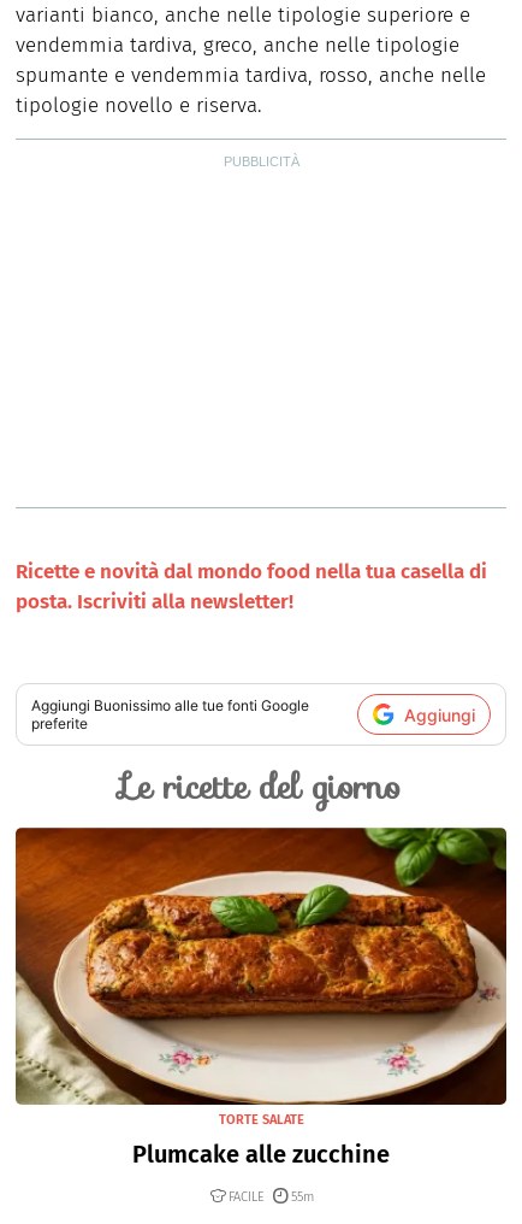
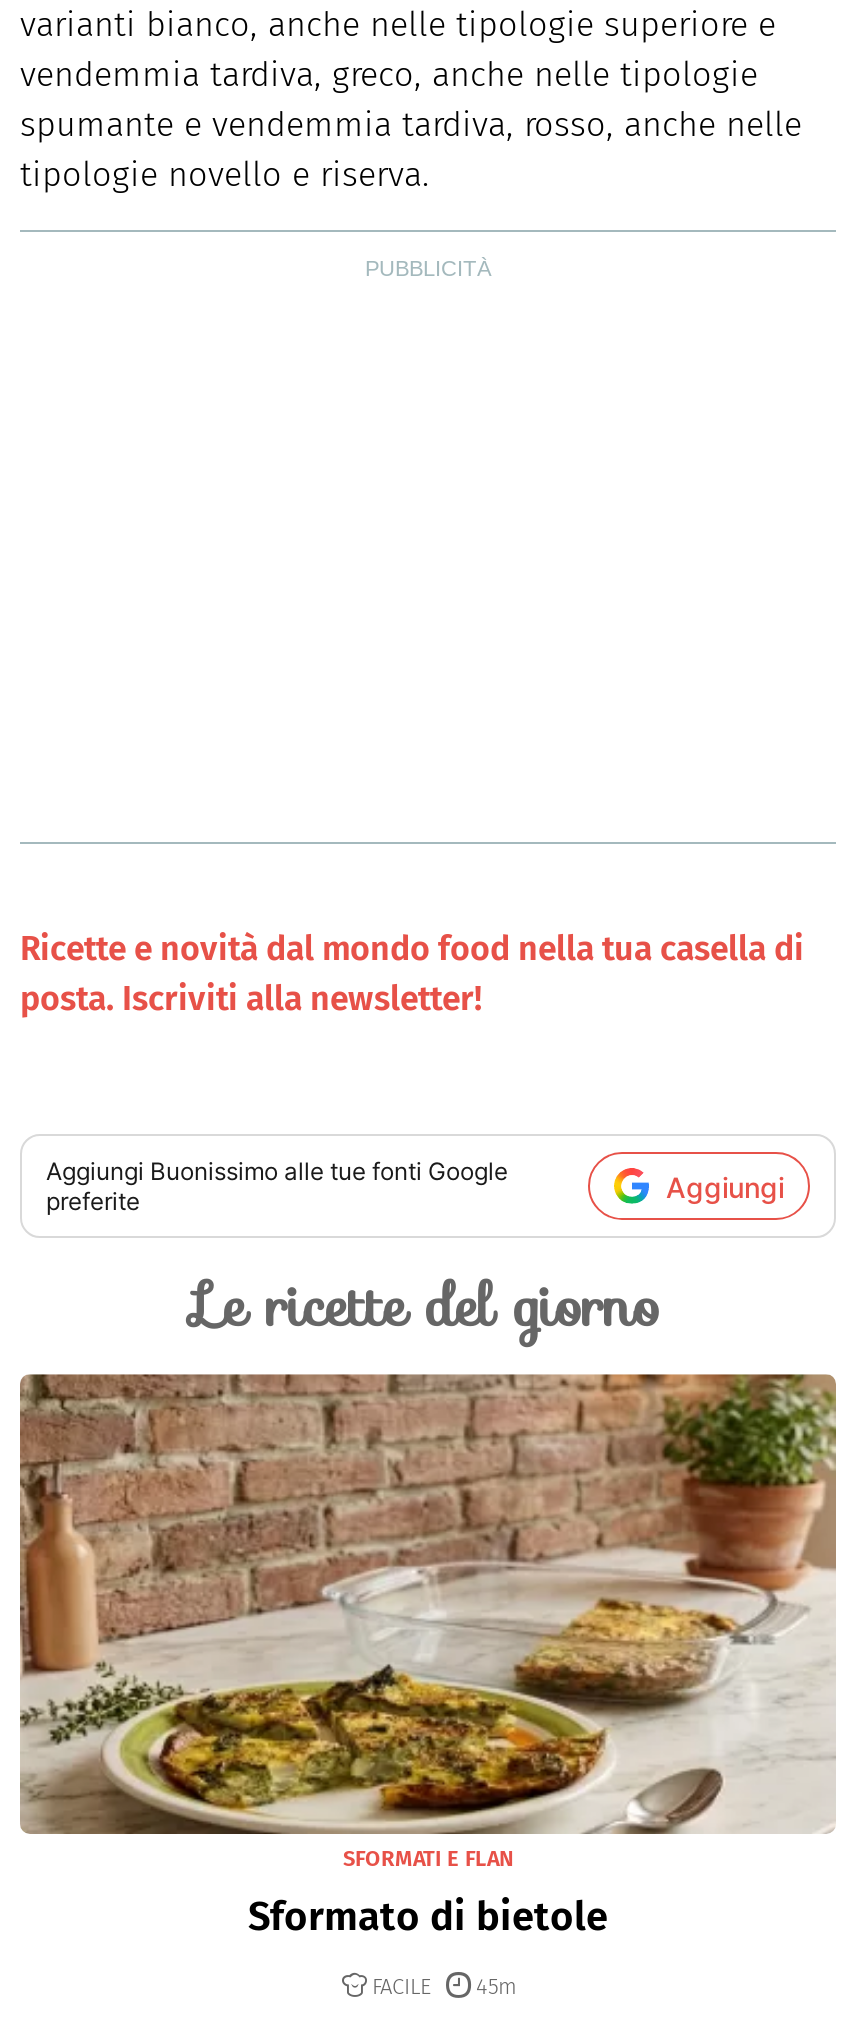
- [image]
- TORTE SALATE
- Plumcake alle zucchine
+ [image]
+ SFORMATI E FLAN
+ Sformato di bietole

- FACILE 55m
+ FACILE 45m
